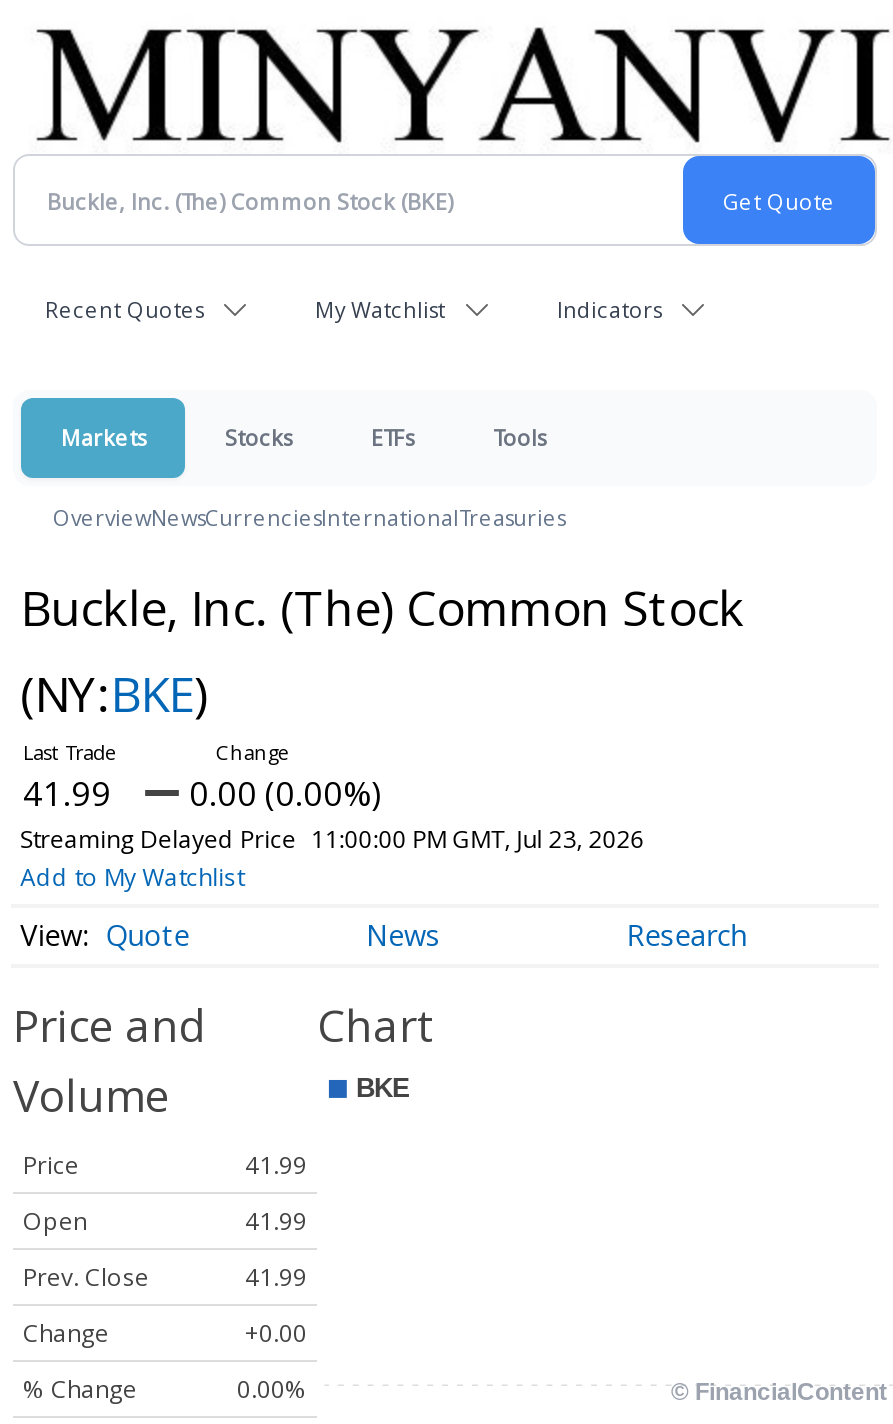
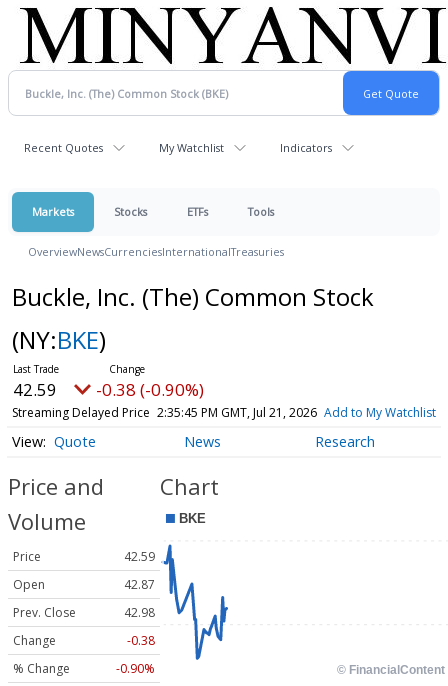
- 41.99
- 0.00 (0.00%)
- Streaming Delayed Price 11:00:00 PM GMT, Jul 23, 2026
- Add to My Watchlist
+ 42.59
+ -0.38 (-0.90%)
+ Streaming Delayed Price 2:35:45 PM GMT, Jul 21, 2026 Add to My Watchlist

+ [image]

- 41.99
+ 42.59

- 41.99
+ 42.87

- 41.99
+ 42.98

- +0.00
+ -0.38

- 0.00%
+ -0.90%
